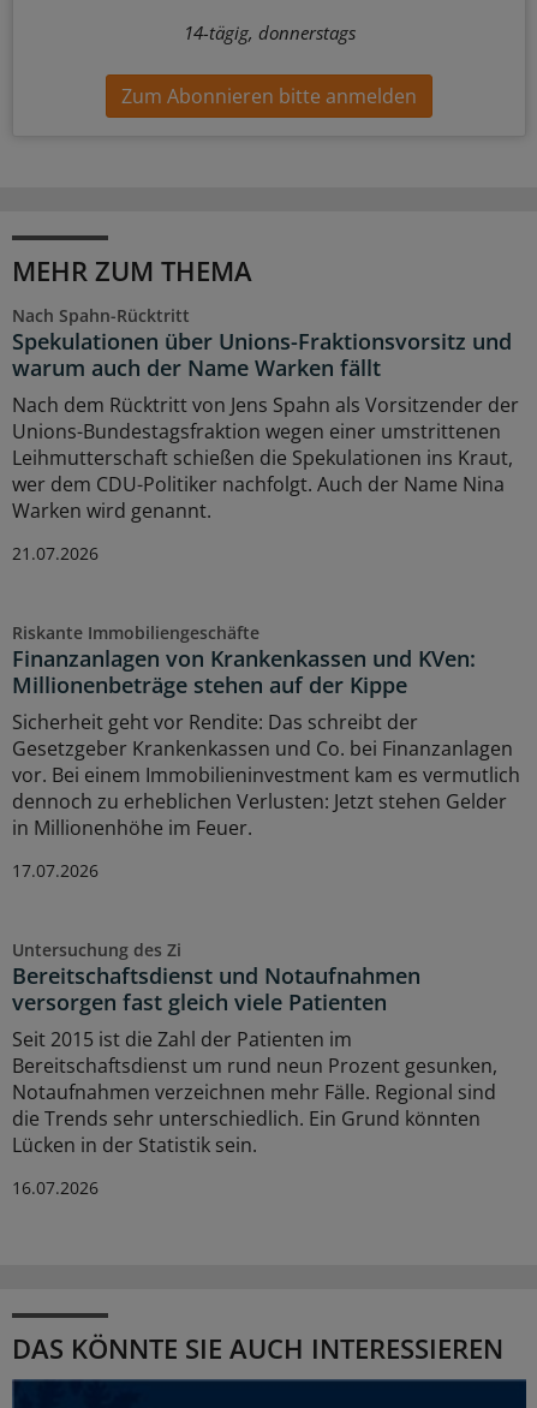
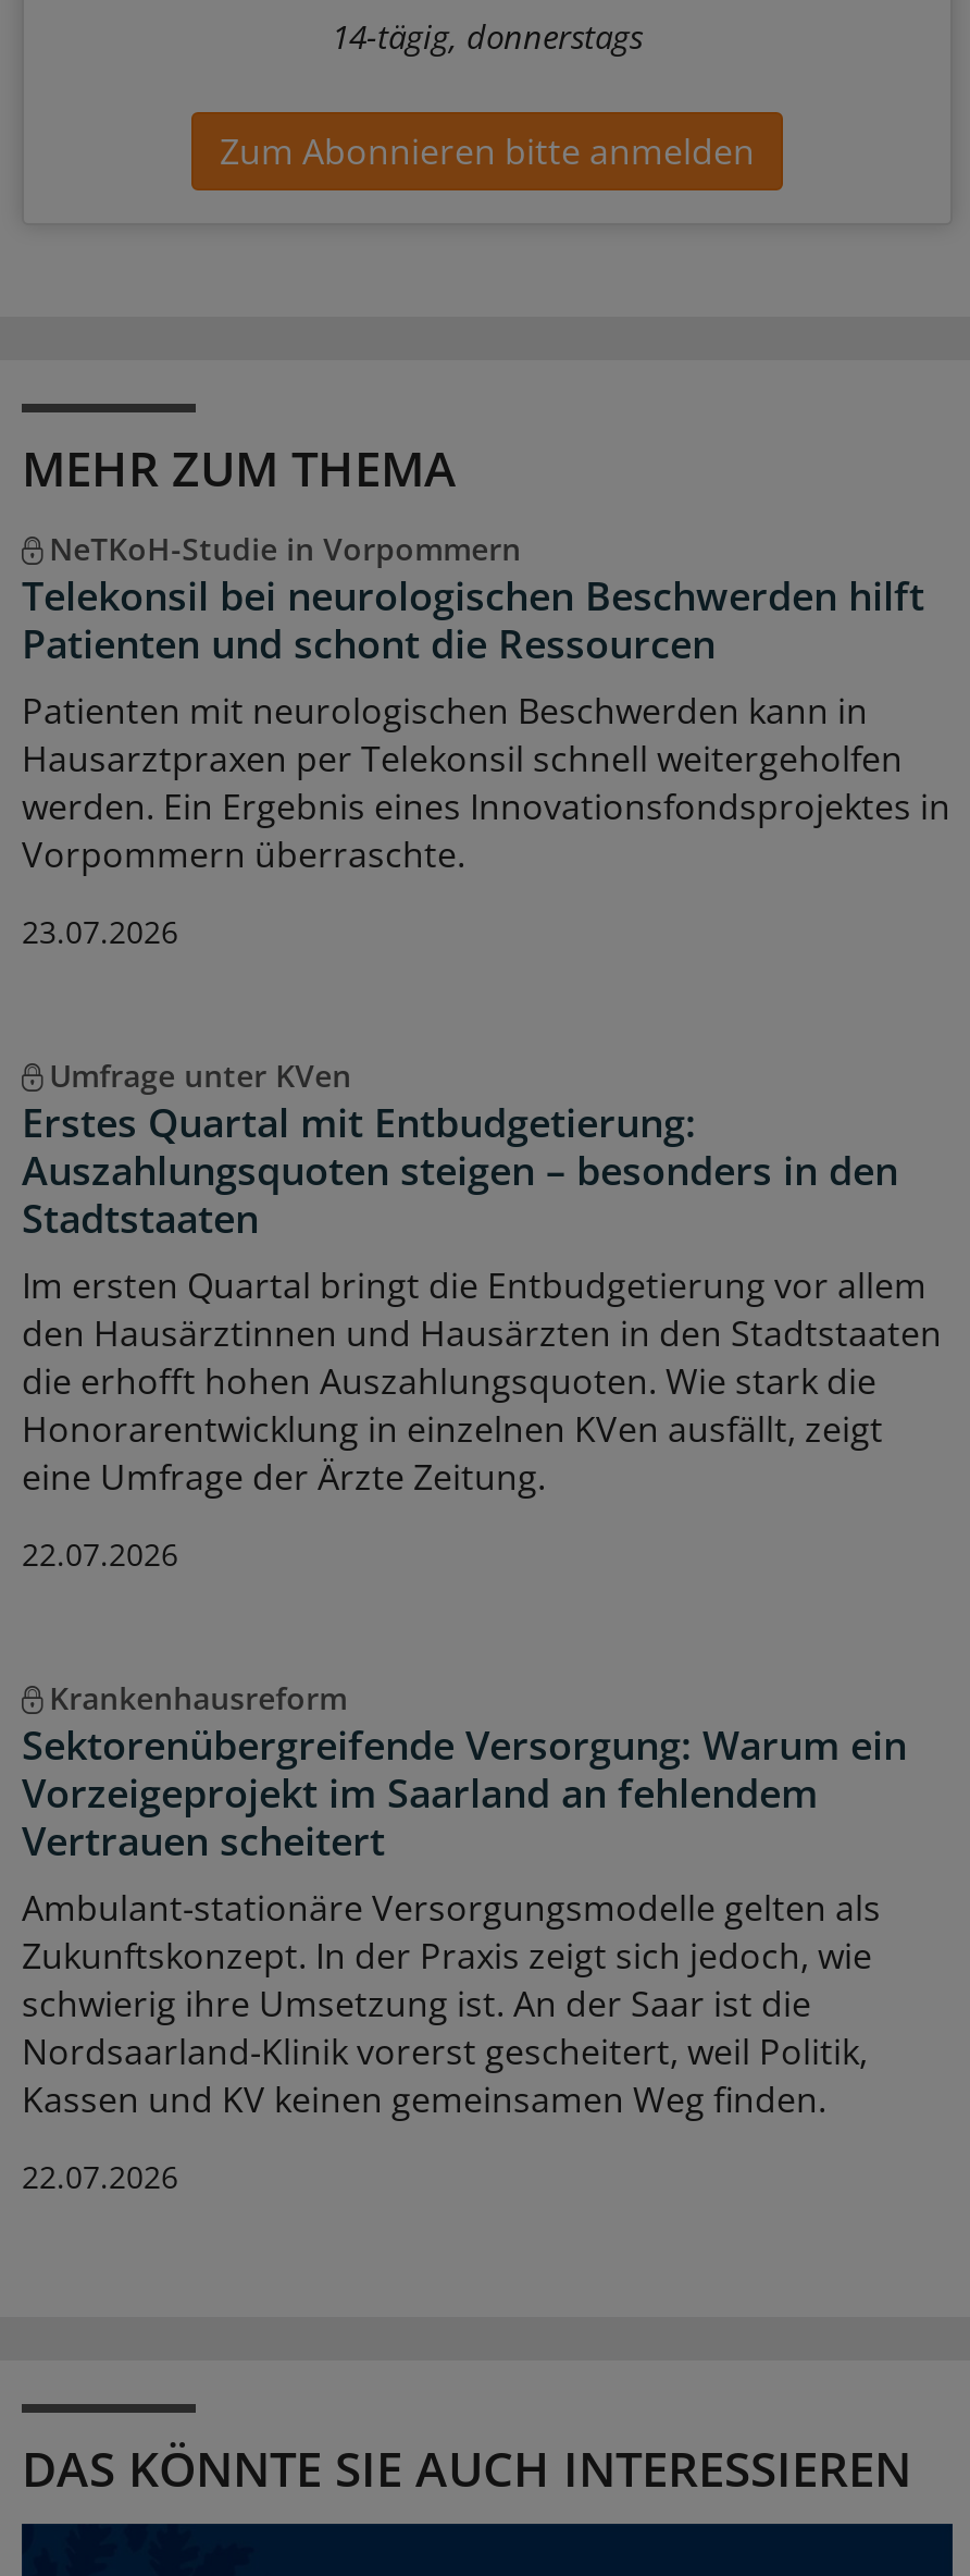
- Nach Spahn-Rücktritt
- Spekulationen über Unions-Fraktionsvorsitz und
- warum auch der Name Warken fällt
- Nach dem Rücktritt von Jens Spahn als Vorsitzender der
- Unions-Bundestagsfraktion wegen einer umstrittenen
- Leihmutterschaft schießen die Spekulationen ins Kraut,
- wer dem CDU-Politiker nachfolgt. Auch der Name Nina
- Warken wird genannt.
+ NeTKoH-Studie in Vorpommern
+ Telekonsil bei neurologischen Beschwerden hilft
+ Patienten und schont die Ressourcen
+ Patienten mit neurologischen Beschwerden kann in
+ Hausarztpraxen per Telekonsil schnell weitergeholfen
+ werden. Ein Ergebnis eines Innovationsfondsprojektes in
+ Vorpommern überraschte.

- 21.07.2026
+ 23.07.2026

- Riskante Immobiliengeschäfte
- Finanzanlagen von Krankenkassen und KVen:
- Millionenbeträge stehen auf der Kippe
- Sicherheit geht vor Rendite: Das schreibt der
- Gesetzgeber Krankenkassen und Co. bei Finanzanlagen
- vor. Bei einem Immobilieninvestment kam es vermutlich
- dennoch zu erheblichen Verlusten: Jetzt stehen Gelder
- in Millionenhöhe im Feuer.
+ Umfrage unter KVen
+ Erstes Quartal mit Entbudgetierung:
+ Auszahlungsquoten steigen – besonders in den
+ Stadtstaaten
+ Im ersten Quartal bringt die Entbudgetierung vor allem
+ den Hausärztinnen und Hausärzten in den Stadtstaaten
+ die erhofft hohen Auszahlungsquoten. Wie stark die
+ Honorarentwicklung in einzelnen KVen ausfällt, zeigt
+ eine Umfrage der Ärzte Zeitung.

- 17.07.2026
+ 22.07.2026

- Untersuchung des Zi
- Bereitschaftsdienst und Notaufnahmen
- versorgen fast gleich viele Patienten
- Seit 2015 ist die Zahl der Patienten im
- Bereitschaftsdienst um rund neun Prozent gesunken,
- Notaufnahmen verzeichnen mehr Fälle. Regional sind
- die Trends sehr unterschiedlich. Ein Grund könnten
- Lücken in der Statistik sein.
+ Krankenhausreform
+ Sektorenübergreifende Versorgung: Warum ein
+ Vorzeigeprojekt im Saarland an fehlendem
+ Vertrauen scheitert
+ Ambulant-stationäre Versorgungsmodelle gelten als
+ Zukunftskonzept. In der Praxis zeigt sich jedoch, wie
+ schwierig ihre Umsetzung ist. An der Saar ist die
+ Nordsaarland-Klinik vorerst gescheitert, weil Politik,
+ Kassen und KV keinen gemeinsamen Weg finden.

- 16.07.2026
+ 22.07.2026
